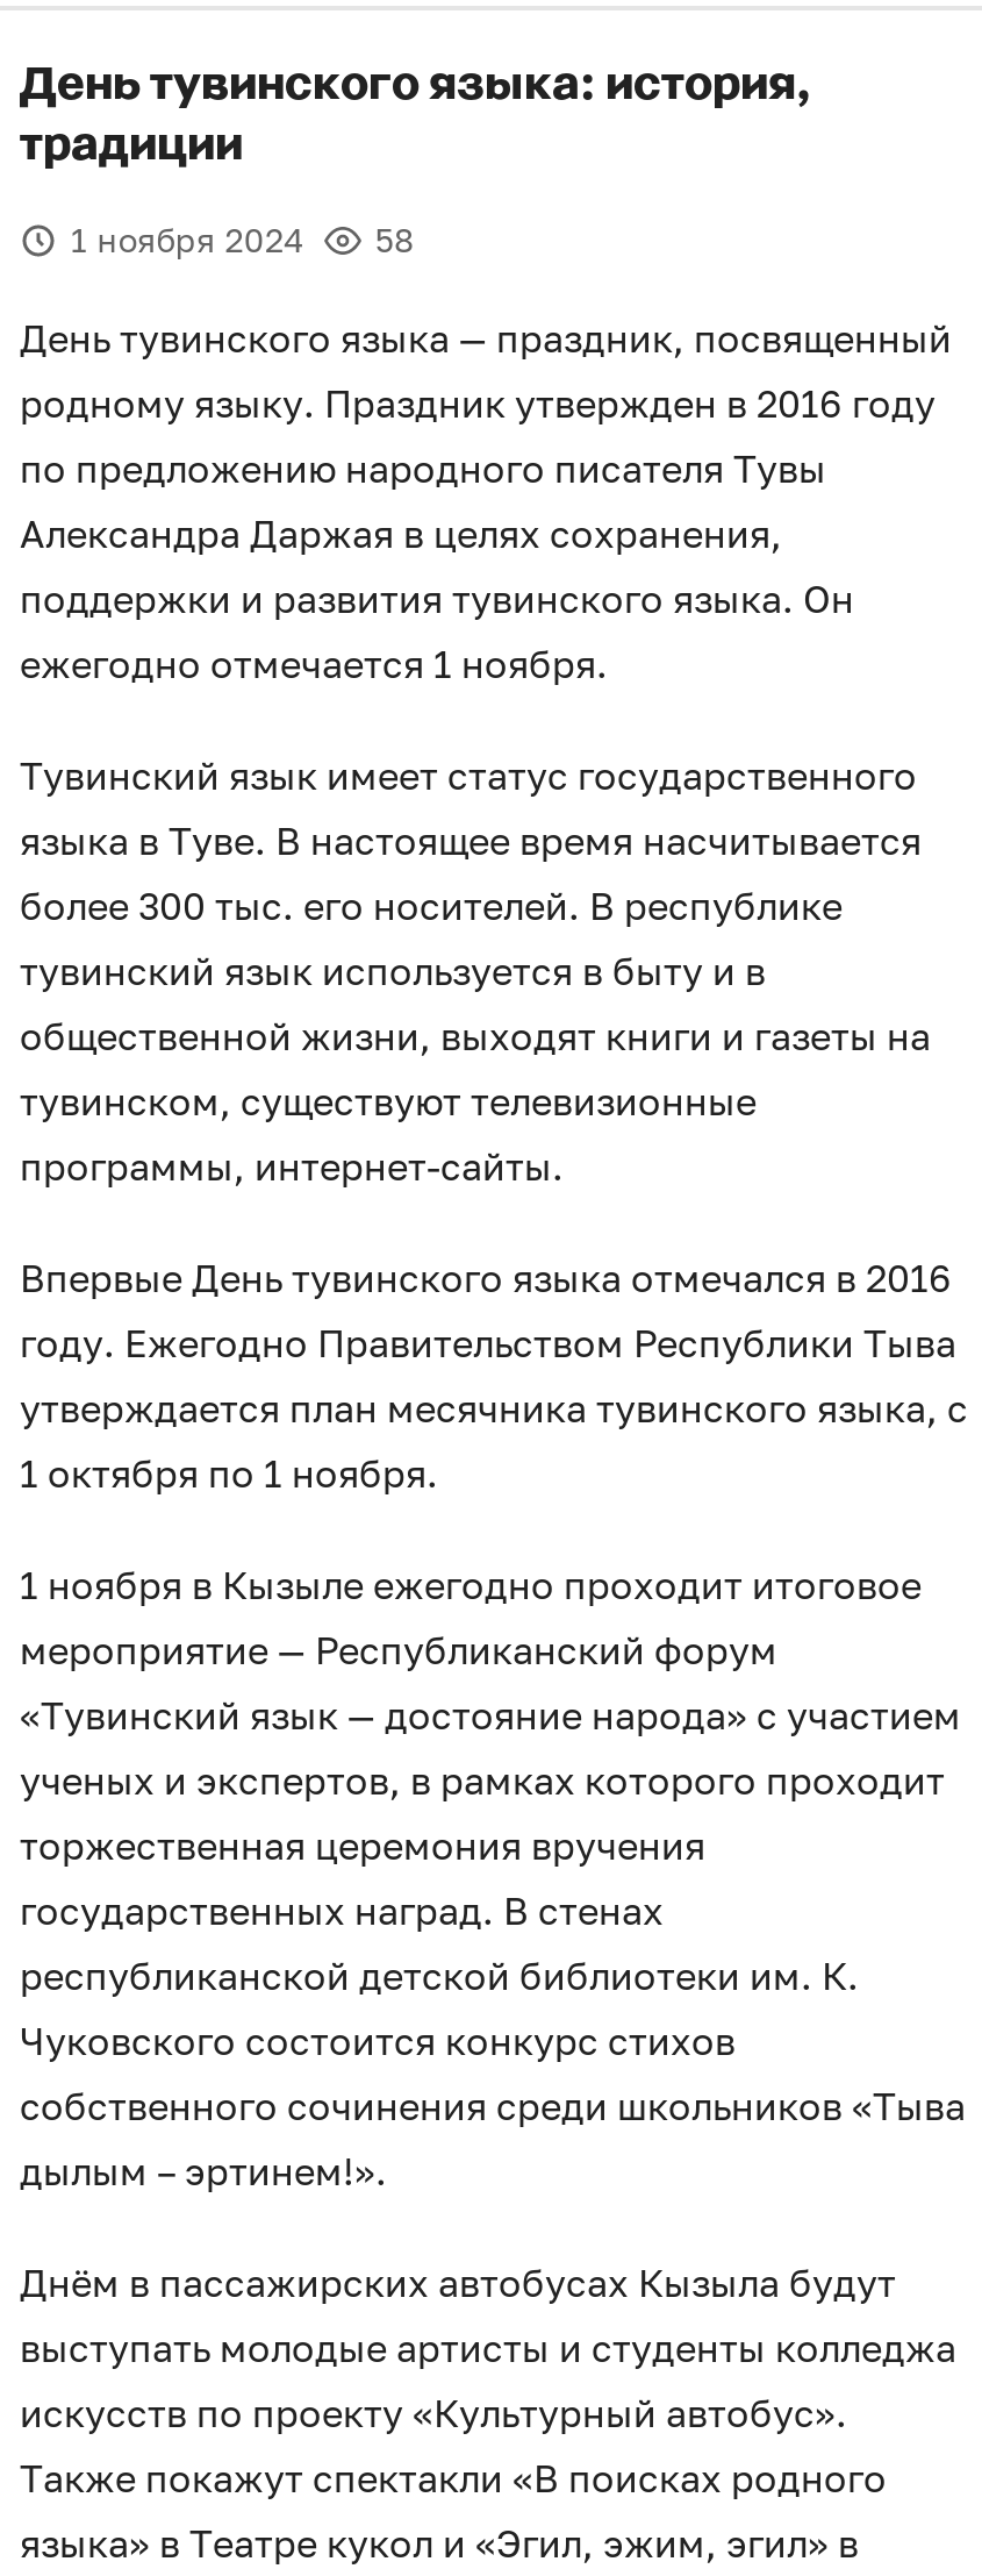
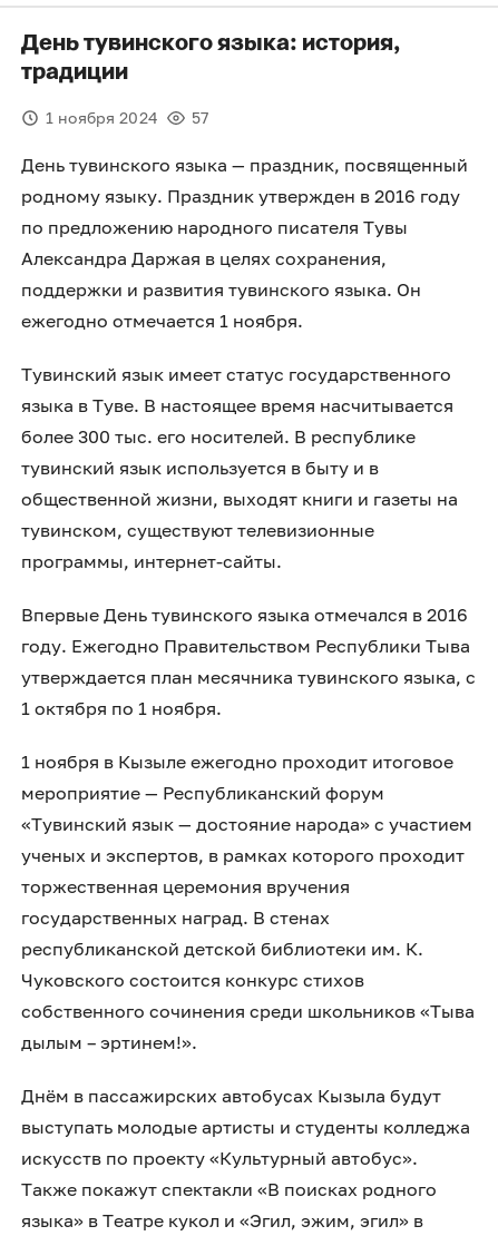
- 1 ноября 2024 58
+ 1 ноября 2024 57
